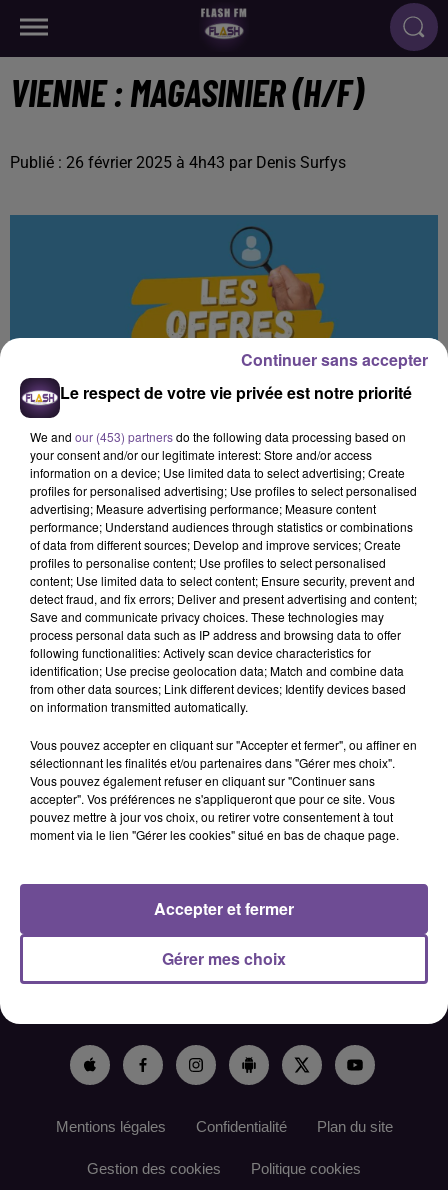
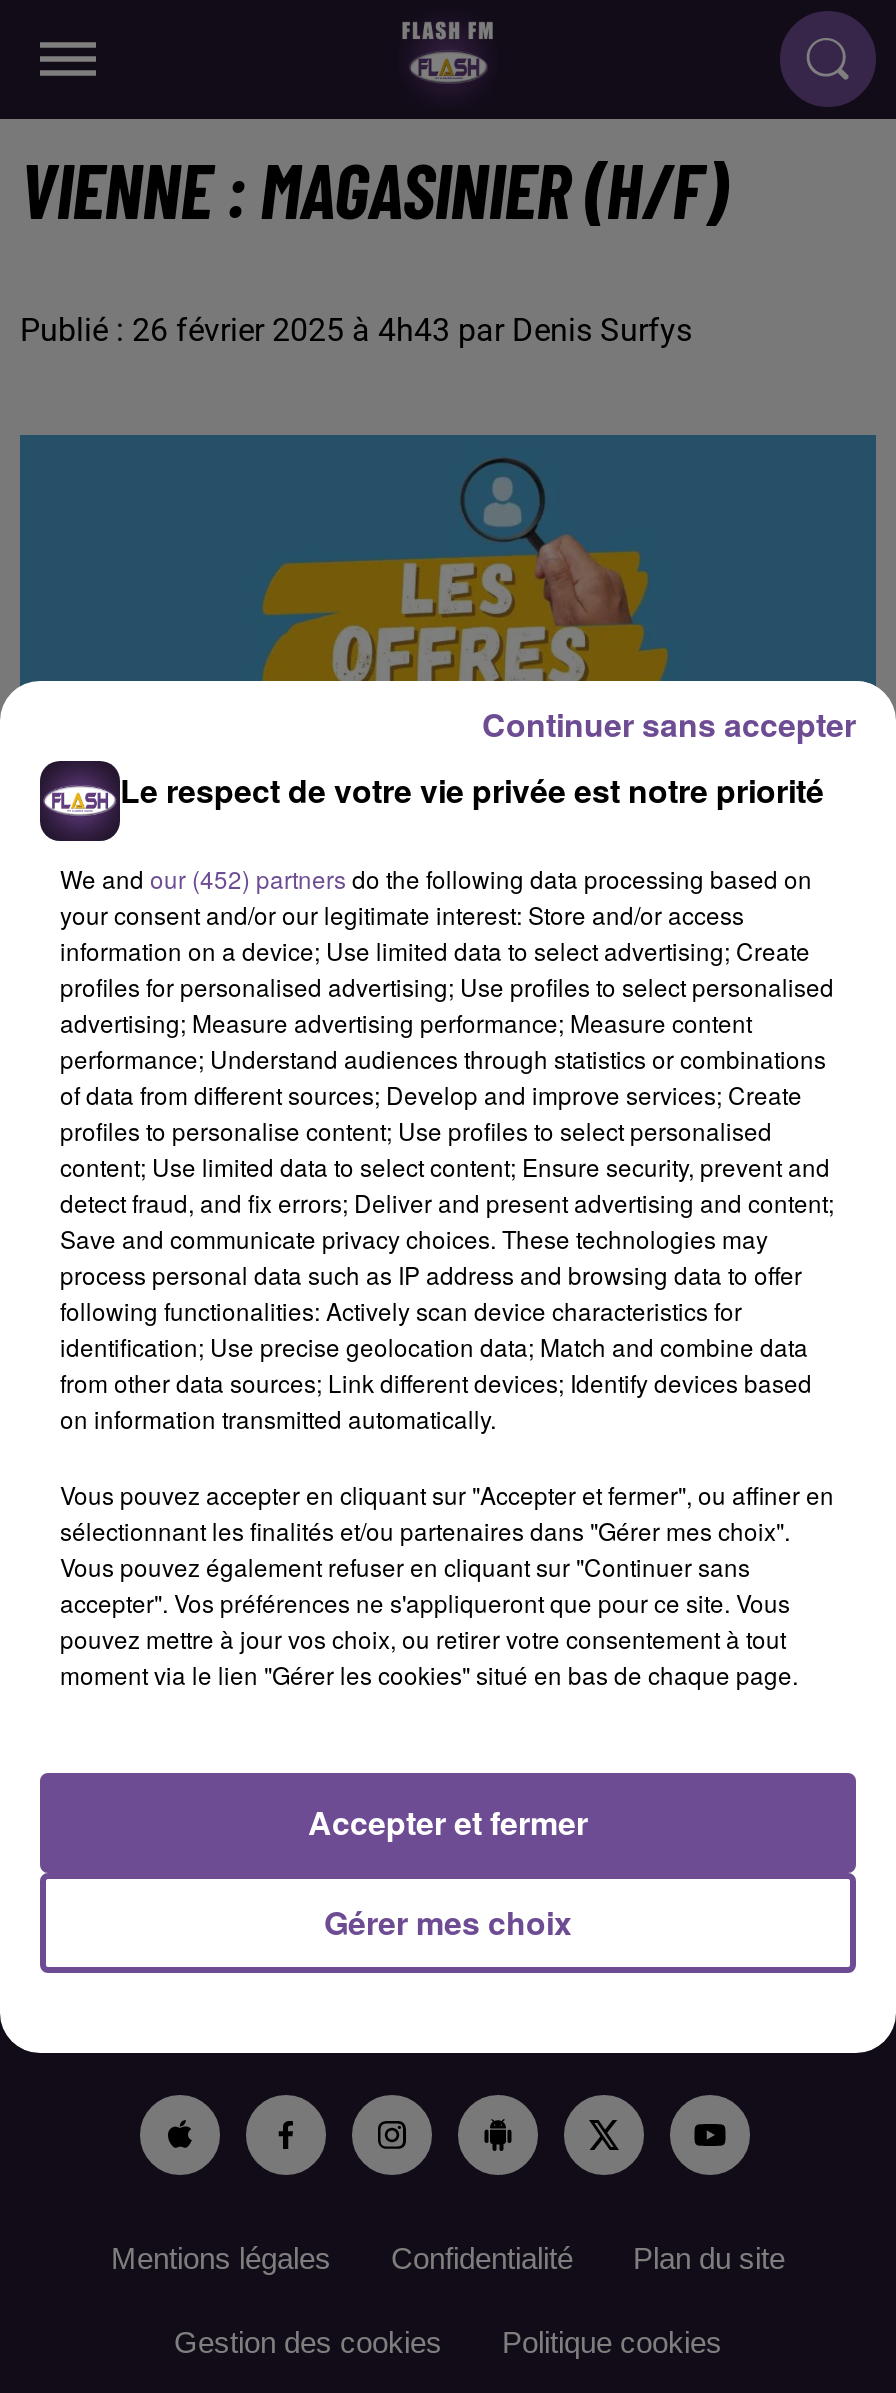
- We and our (453) partners do the following data processing based on
+ We and our (452) partners do the following data processing based on
